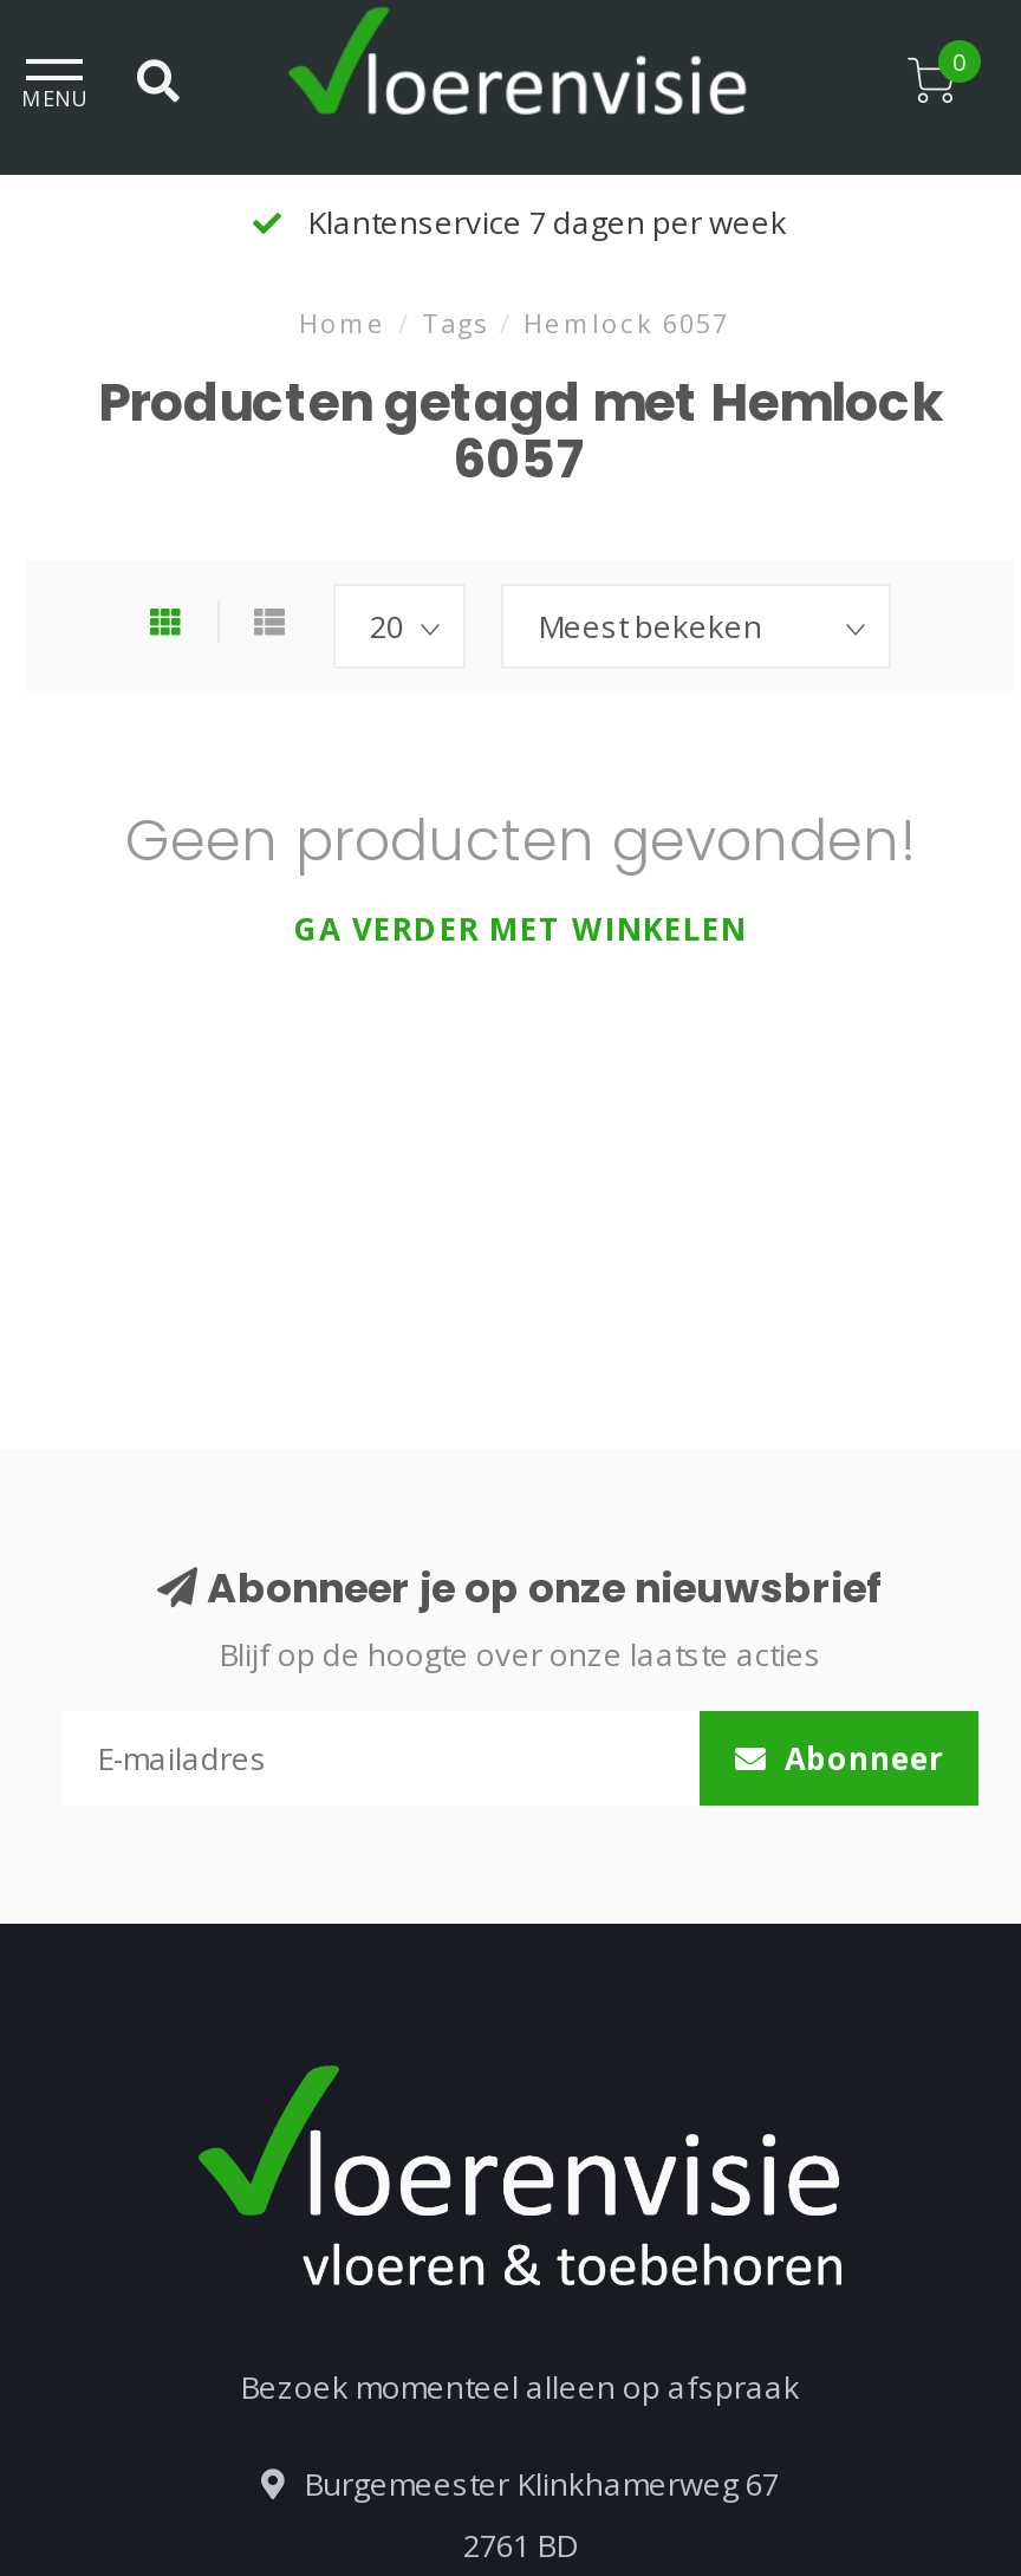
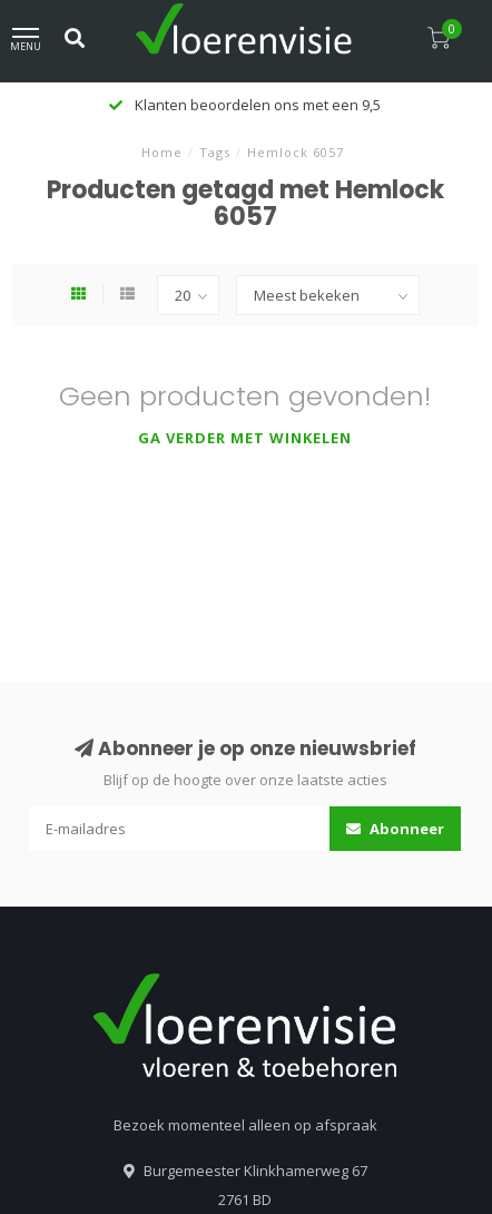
- Klantenservice 7 dagen per week
+ Klanten beoordelen ons met een 9,5
